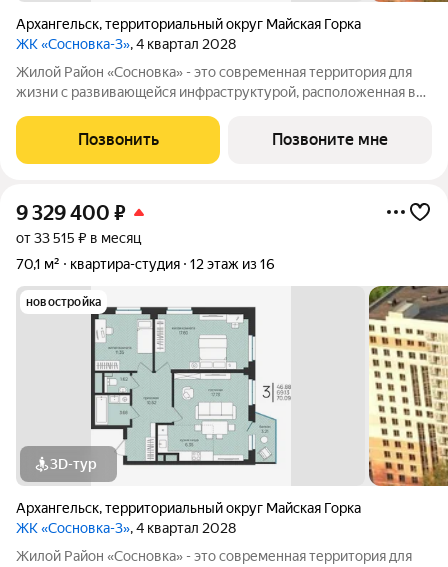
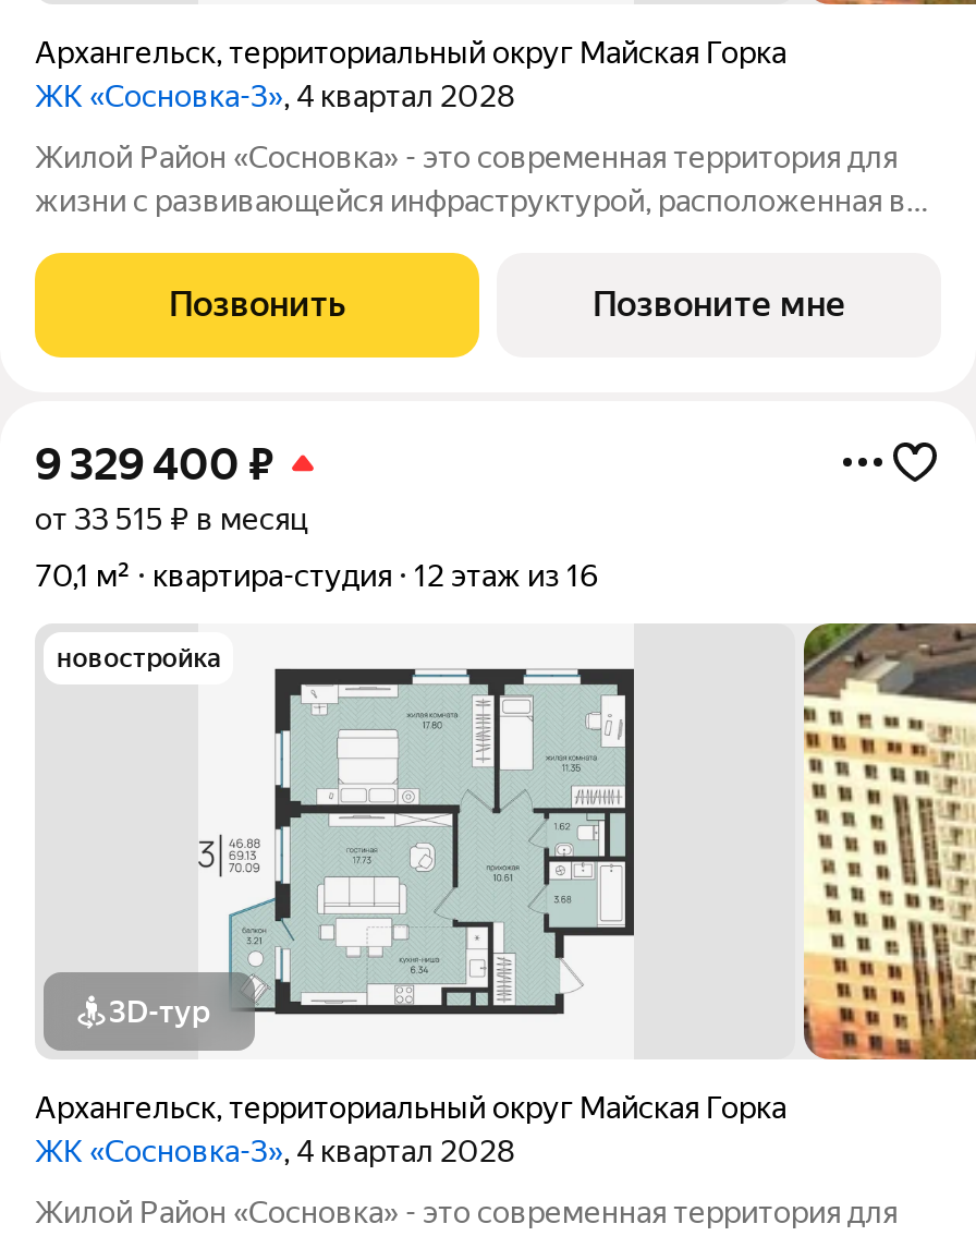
- [image]
+ [image]
